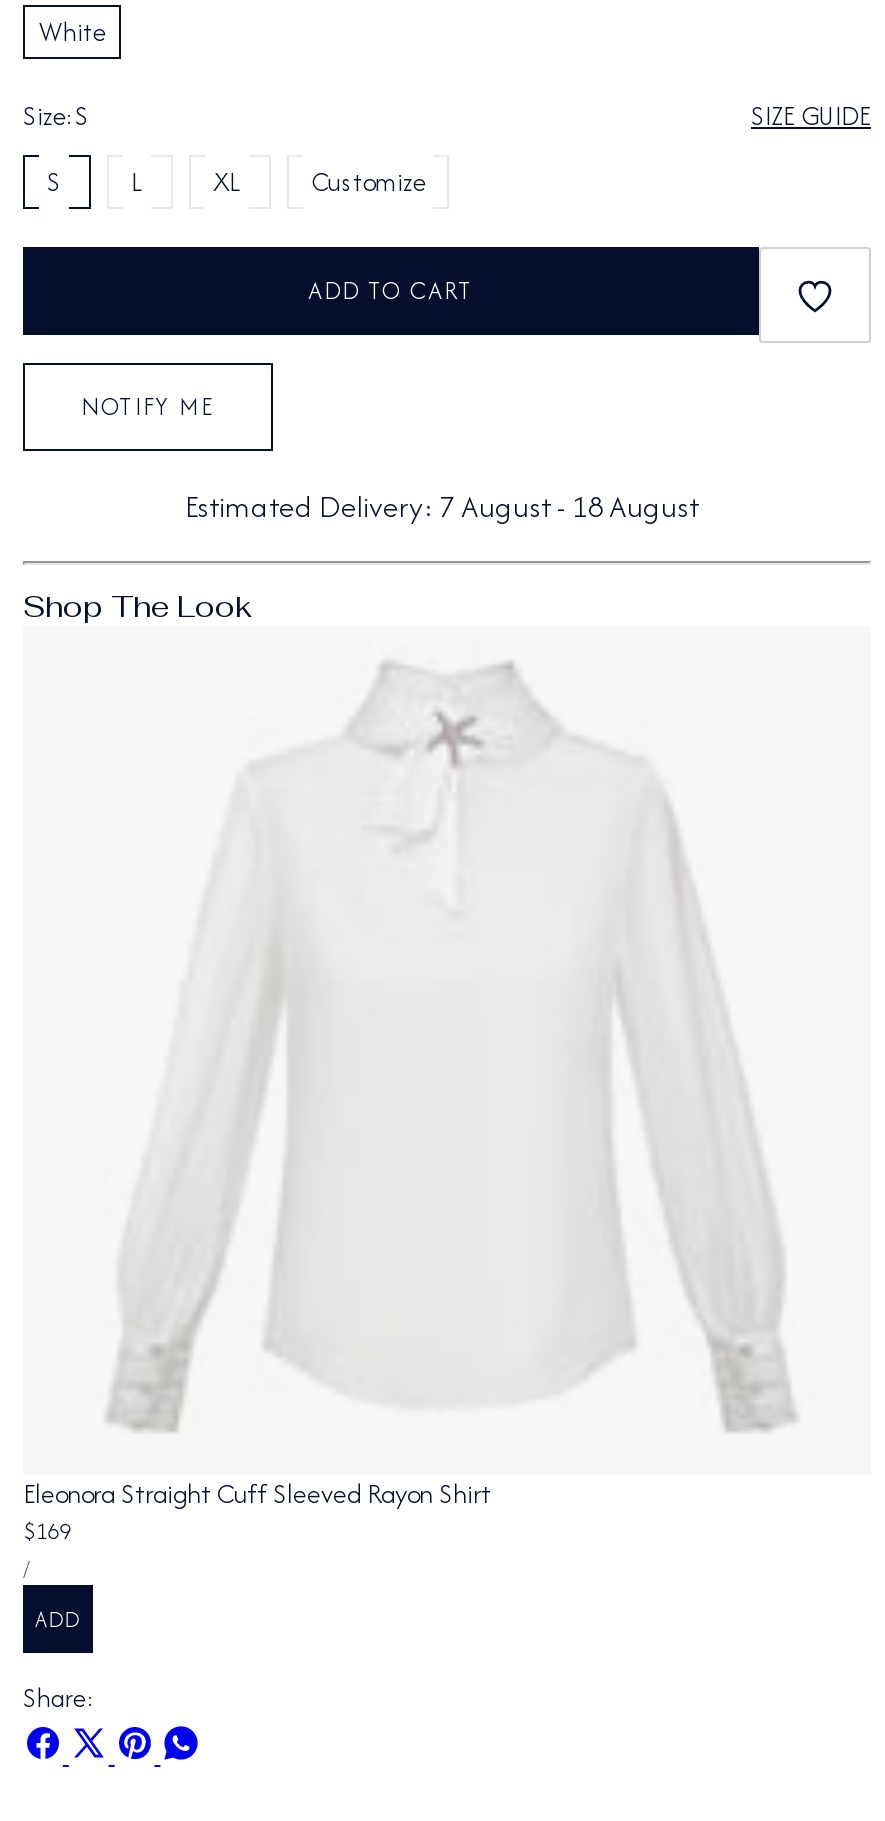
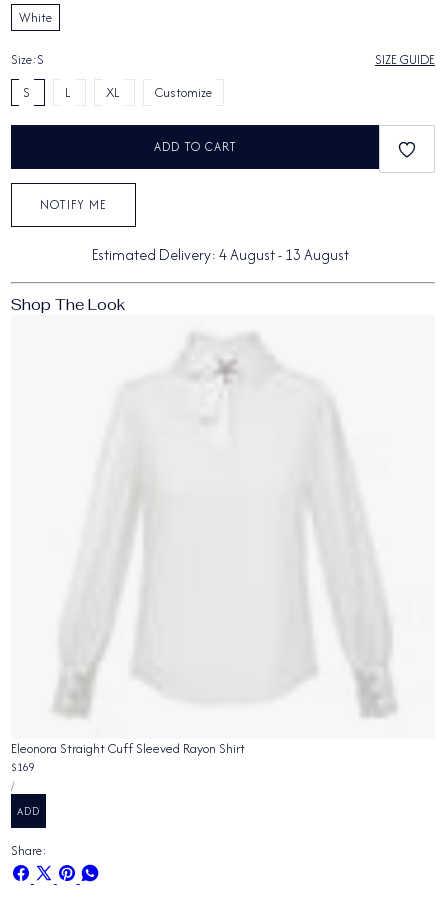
- Estimated Delivery: 7 August- 18 August
+ Estimated Delivery: 4 August- 13 August
